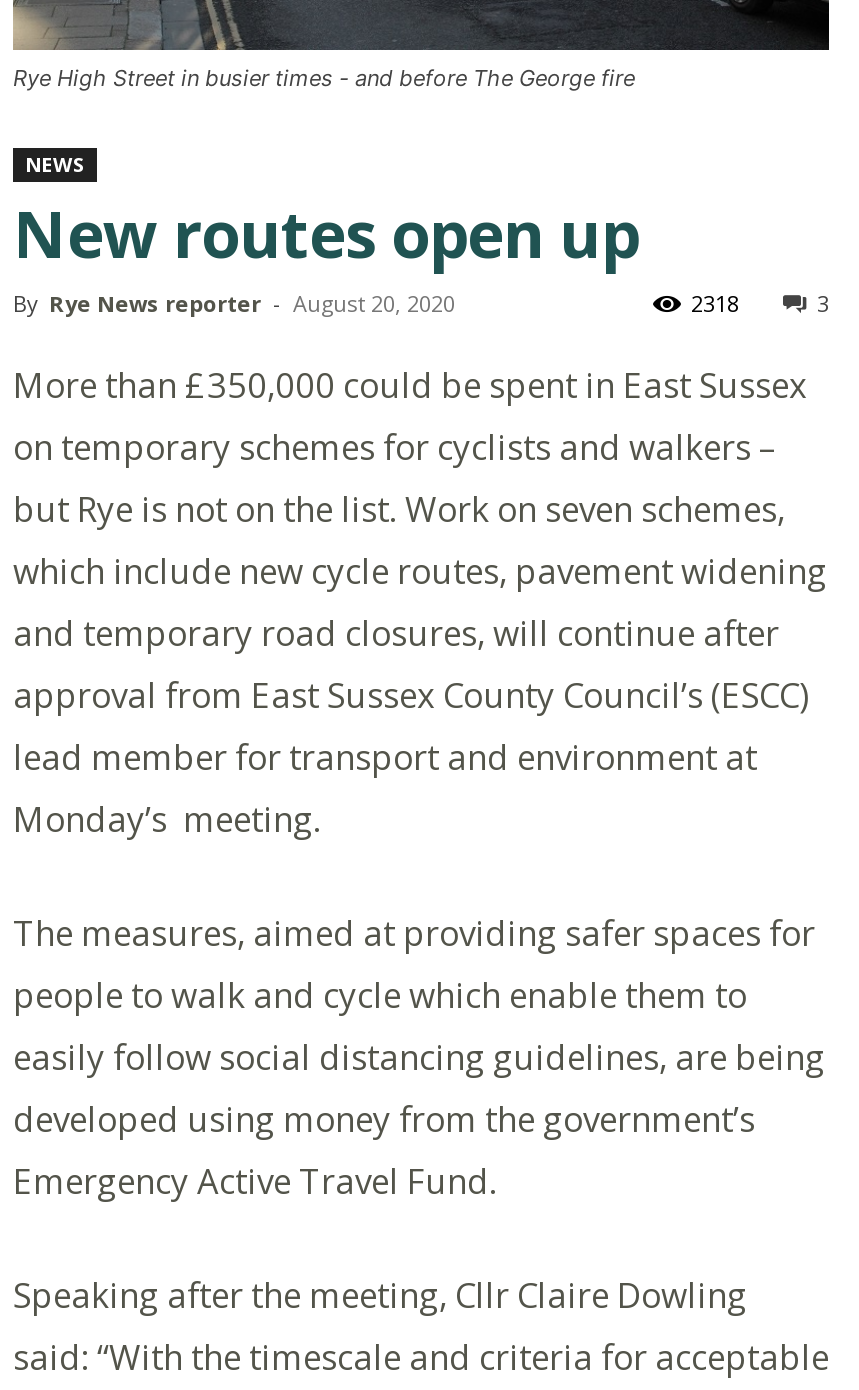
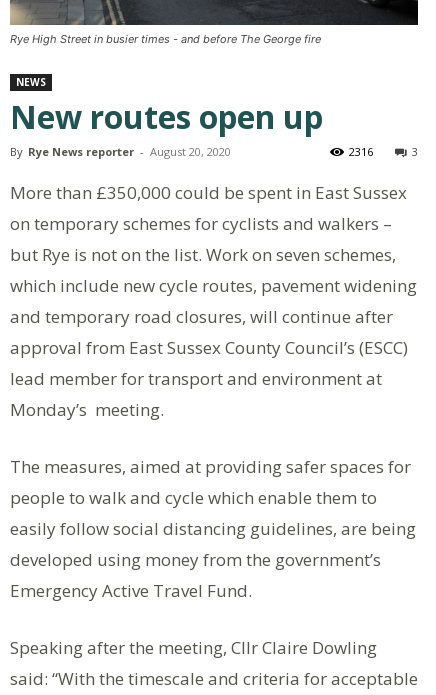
- 2318
+ 2316
